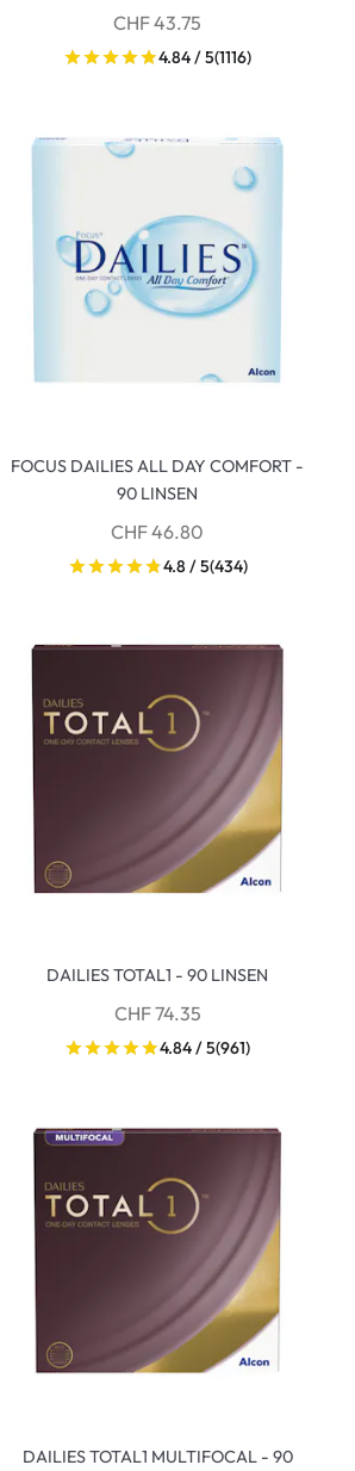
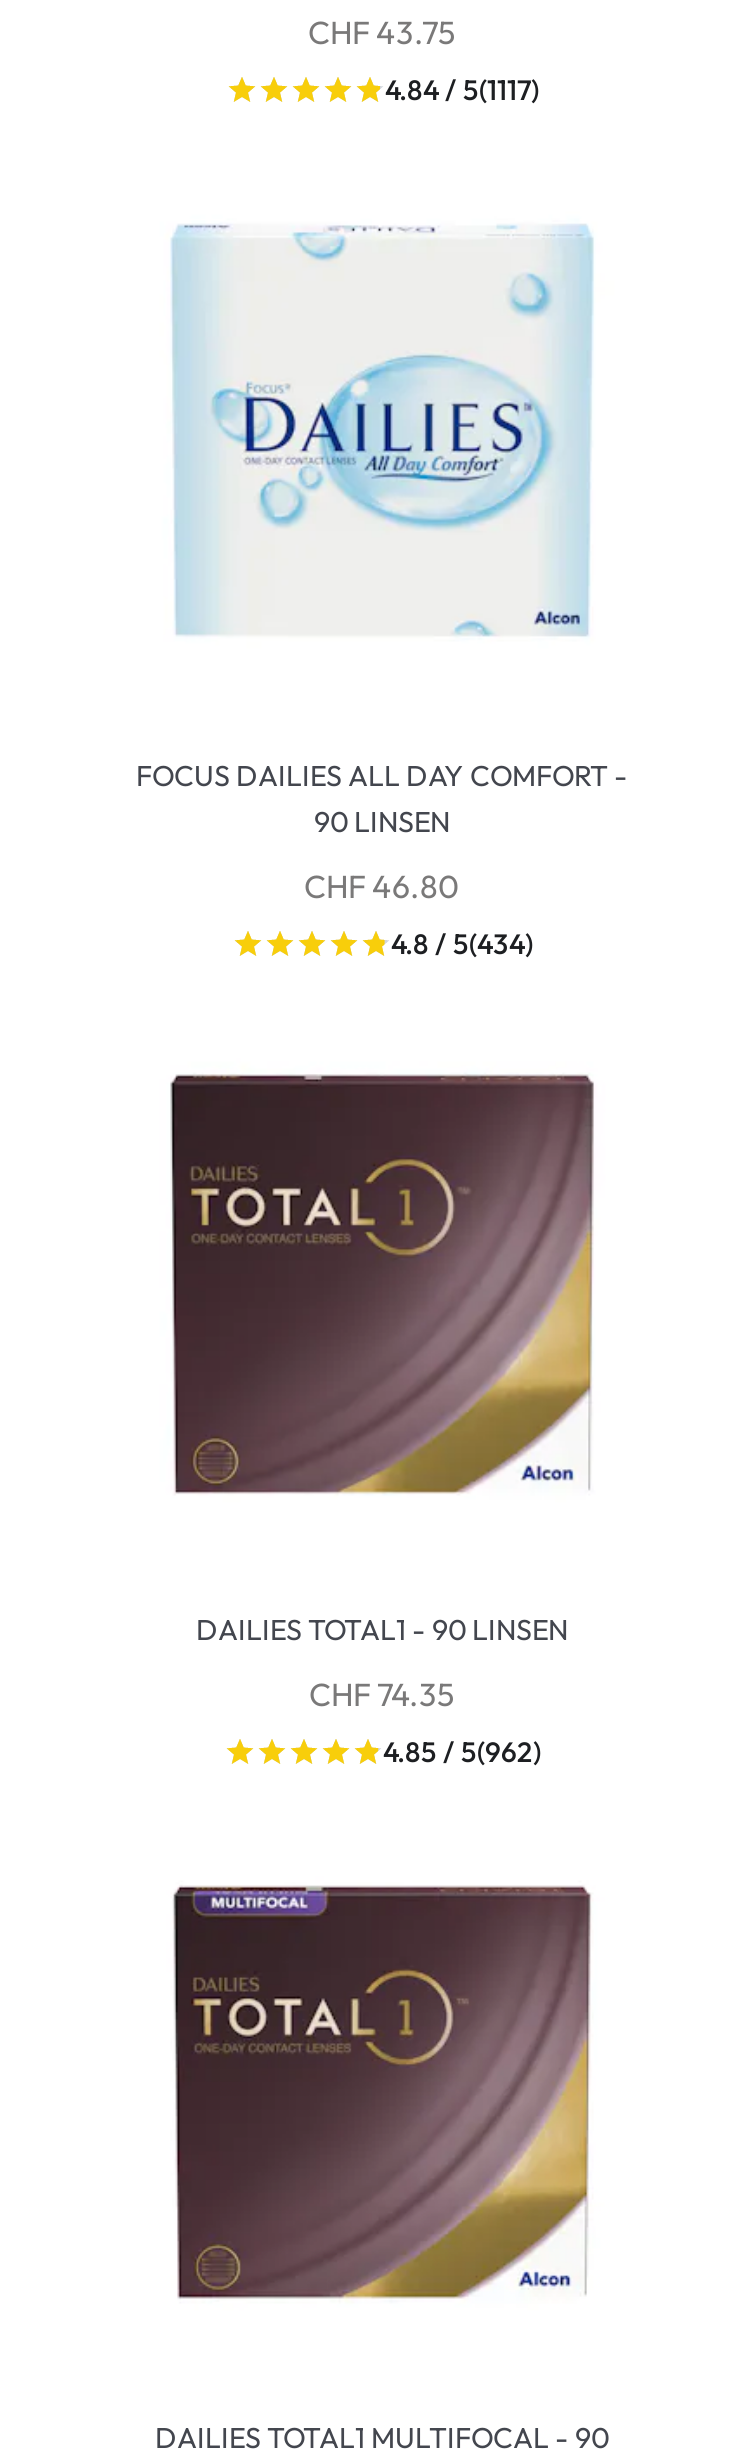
- 4.84 / 5(1116)
+ 4.84 / 5(1117)

- 4.84 / 5(961)
+ 4.85 / 5(962)
